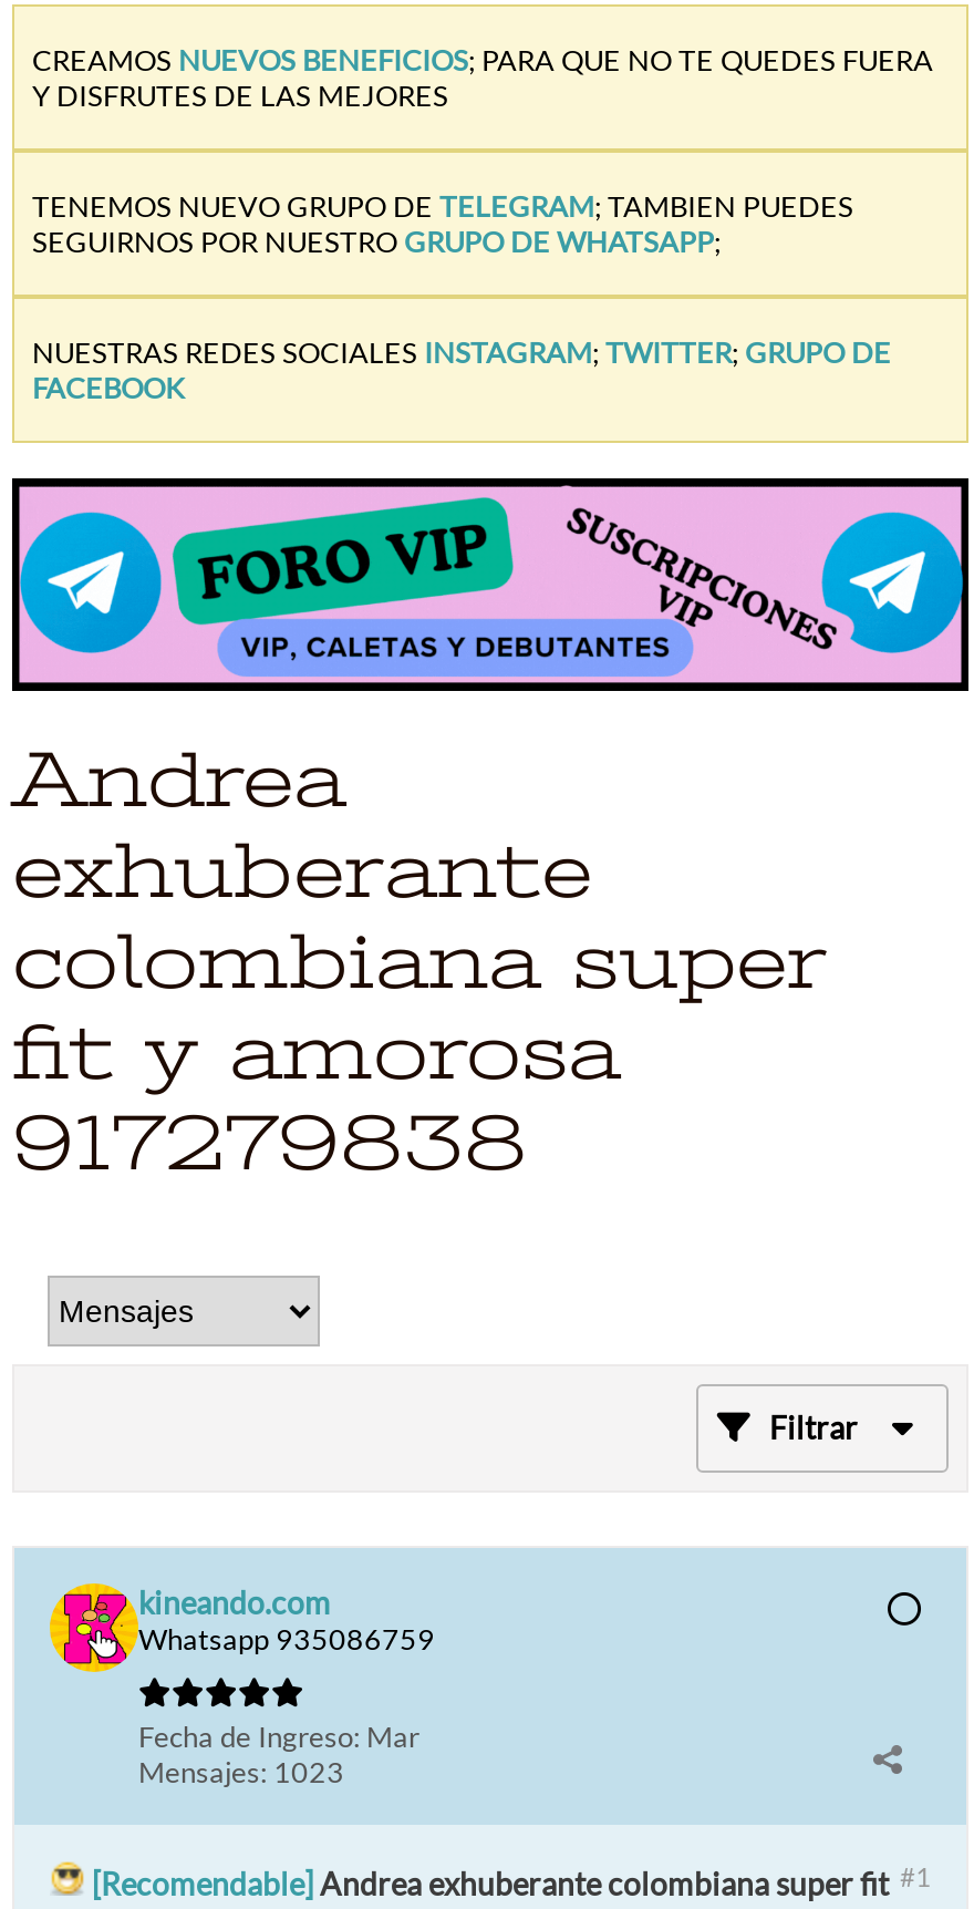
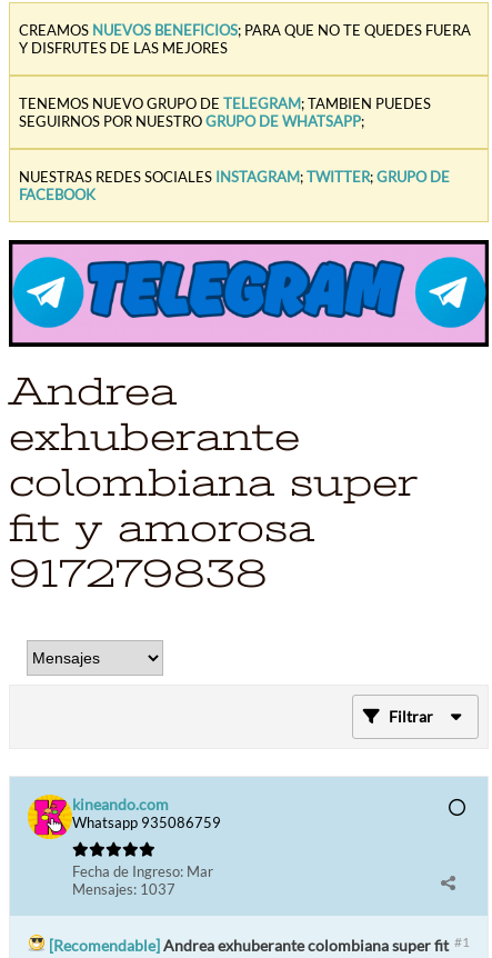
- [image]
+ [image]

- Mensajes: 1023
+ Mensajes: 1037
